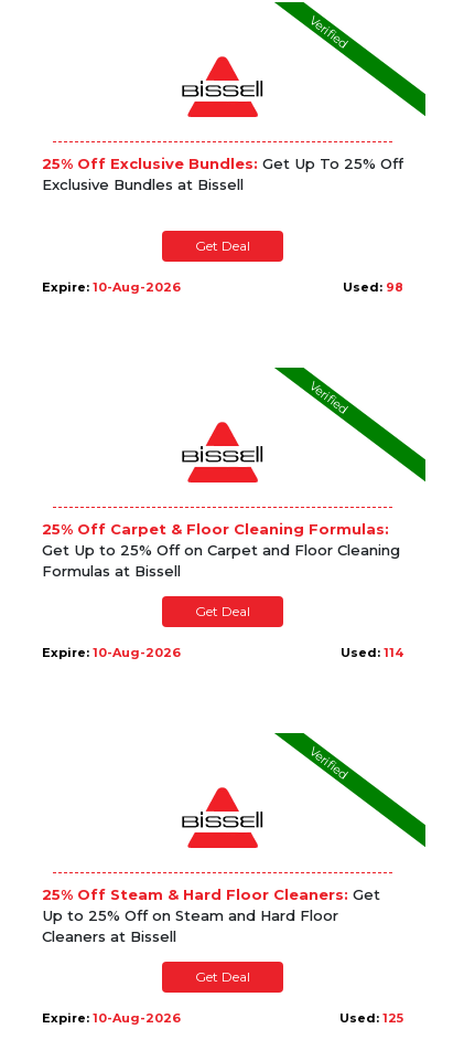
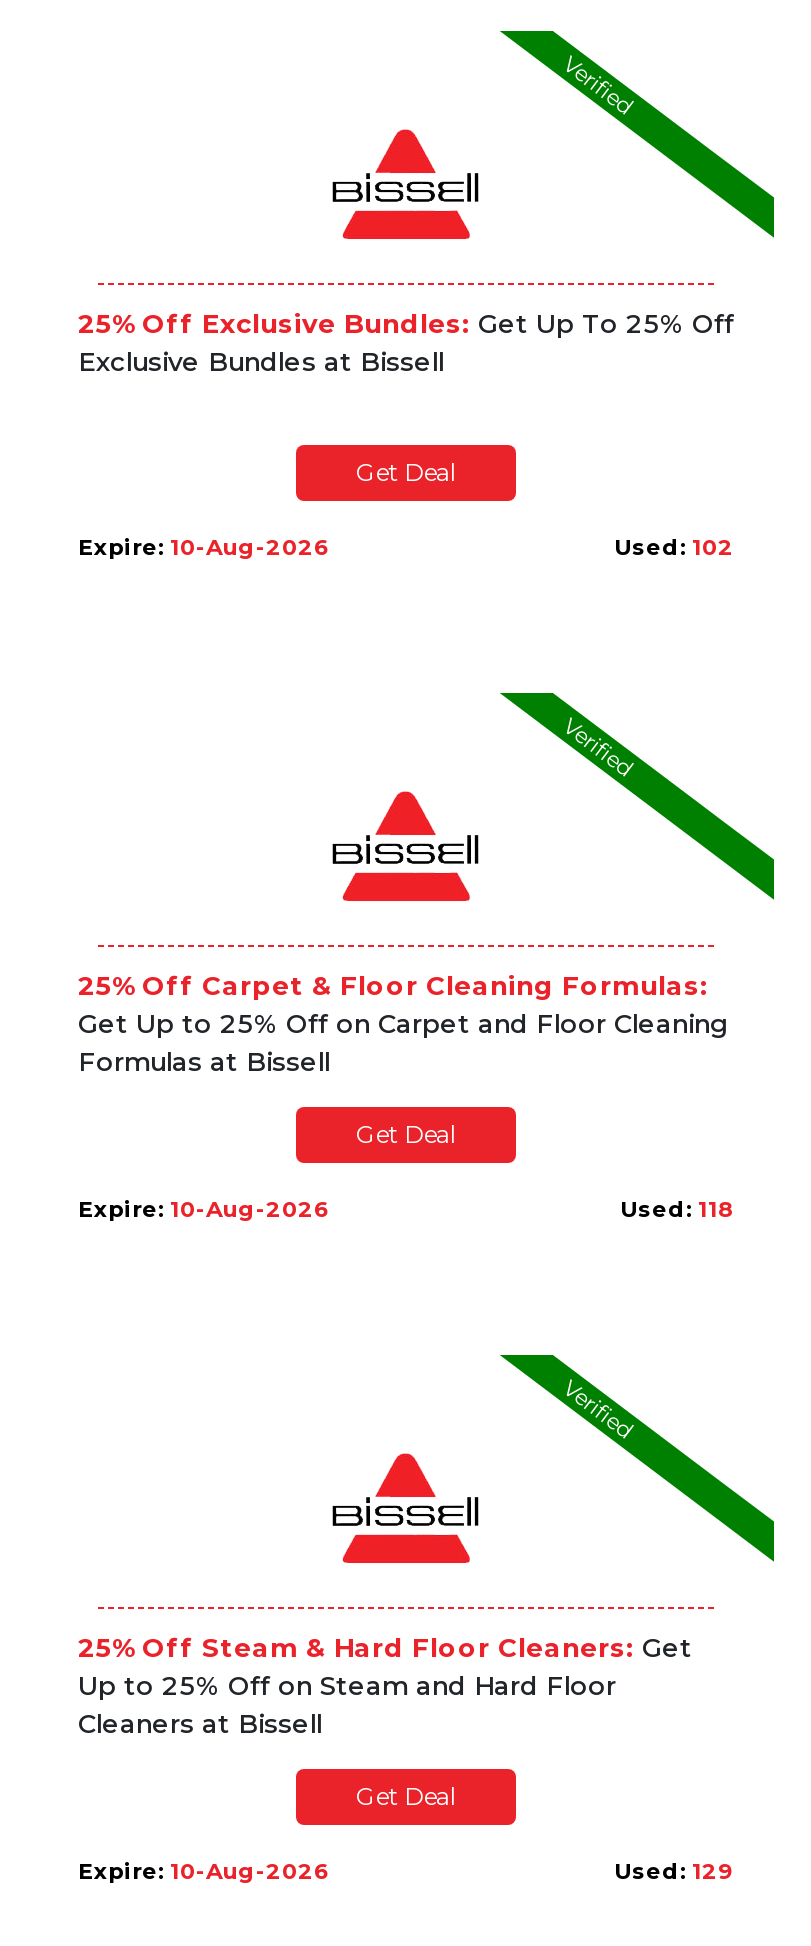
- Used: 98
+ Used: 102

- Used: 114
+ Used: 118

- Used: 125
+ Used: 129
